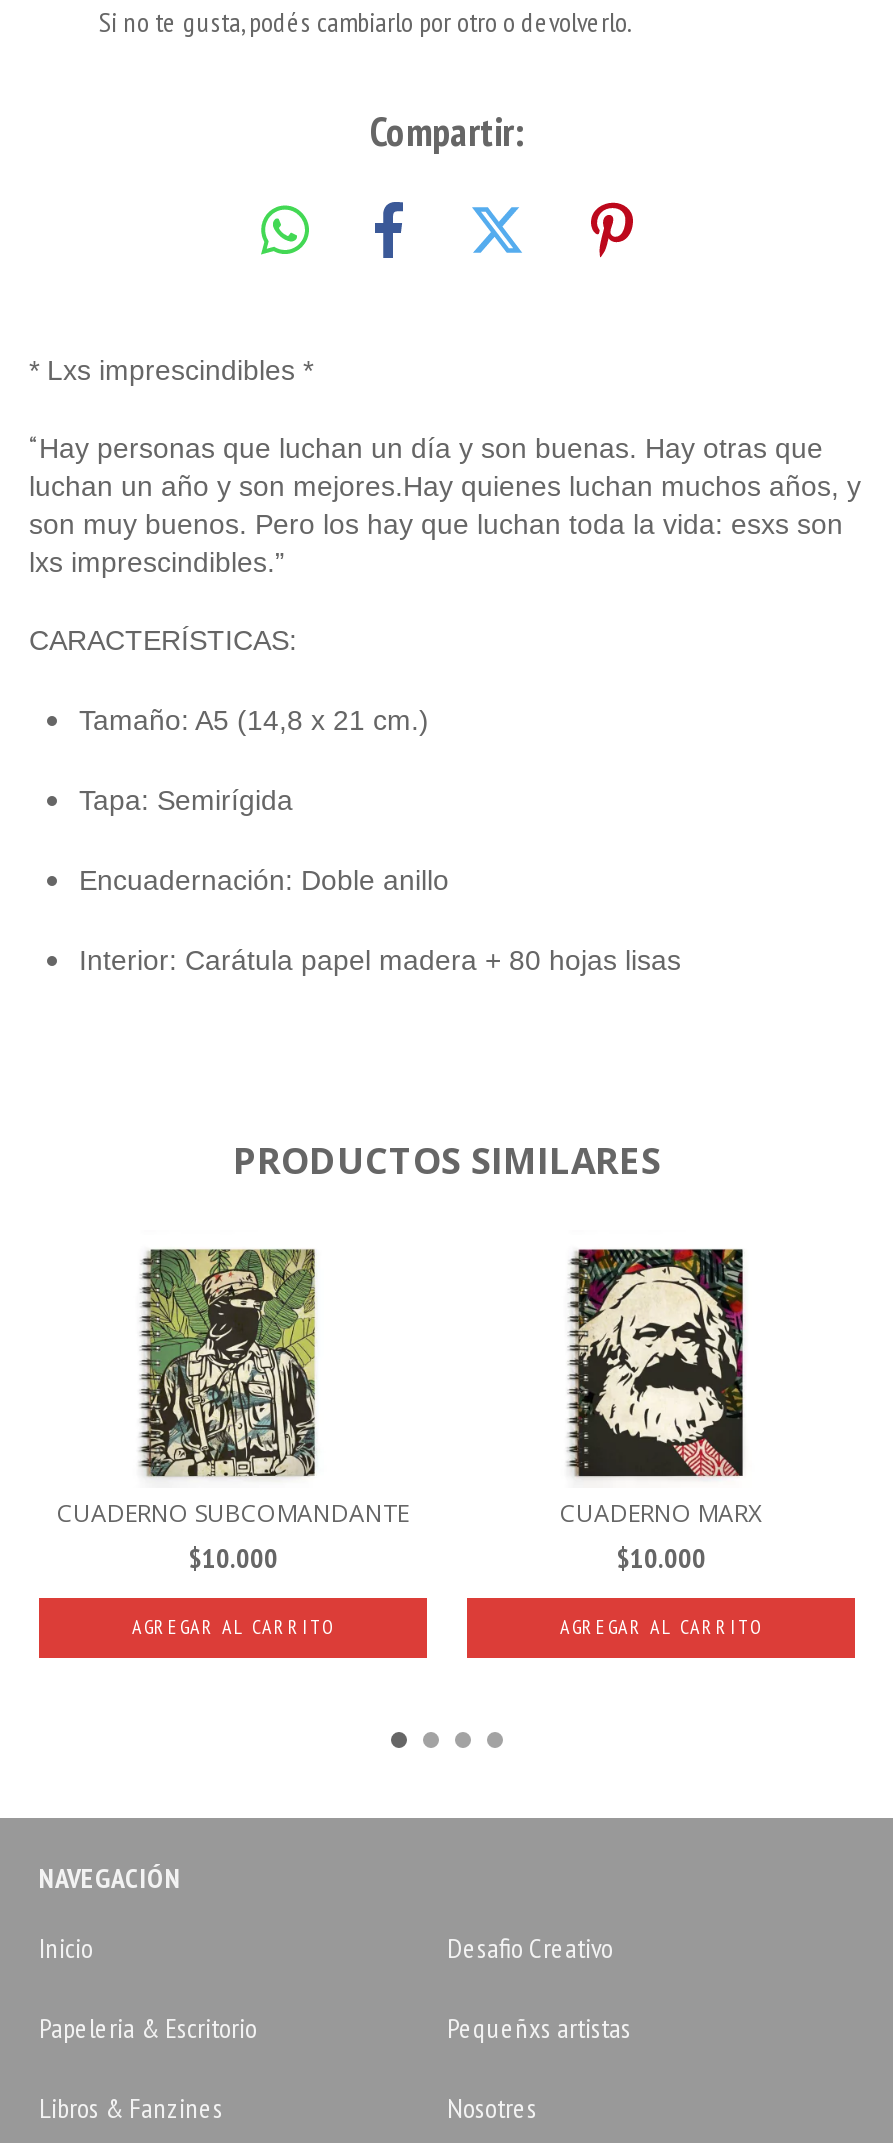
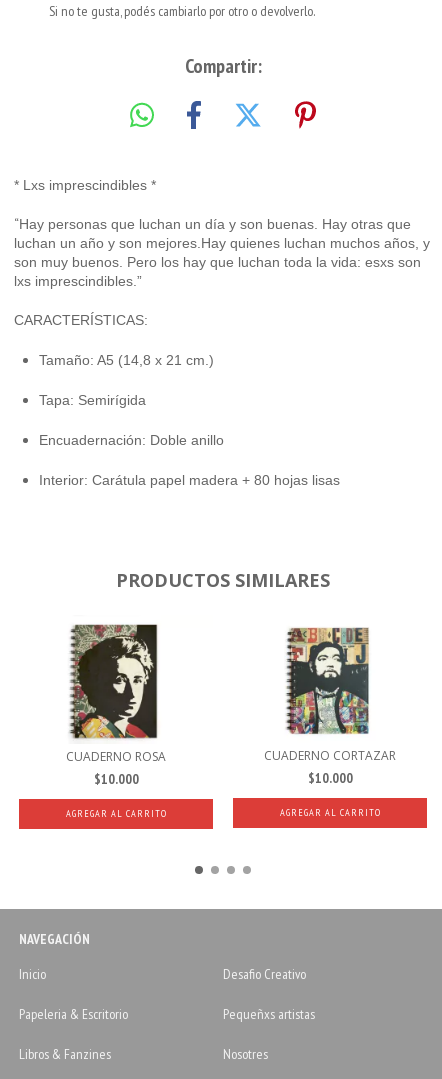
- [image]
- CUADERNO SUBCOMANDANTE
+ [image]
+ CUADERNO ROSA

- [image]
- CUADERNO MARX
+ [image]
+ CUADERNO CORTAZAR
